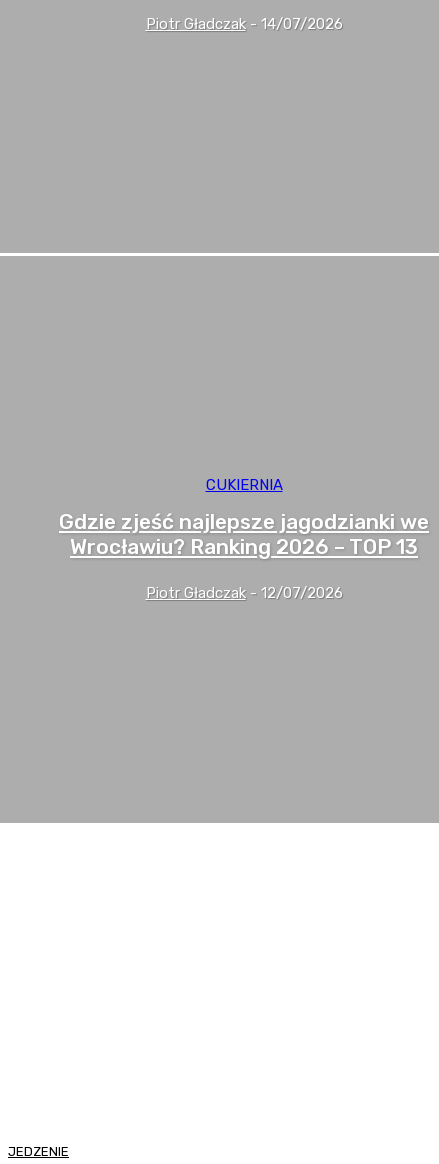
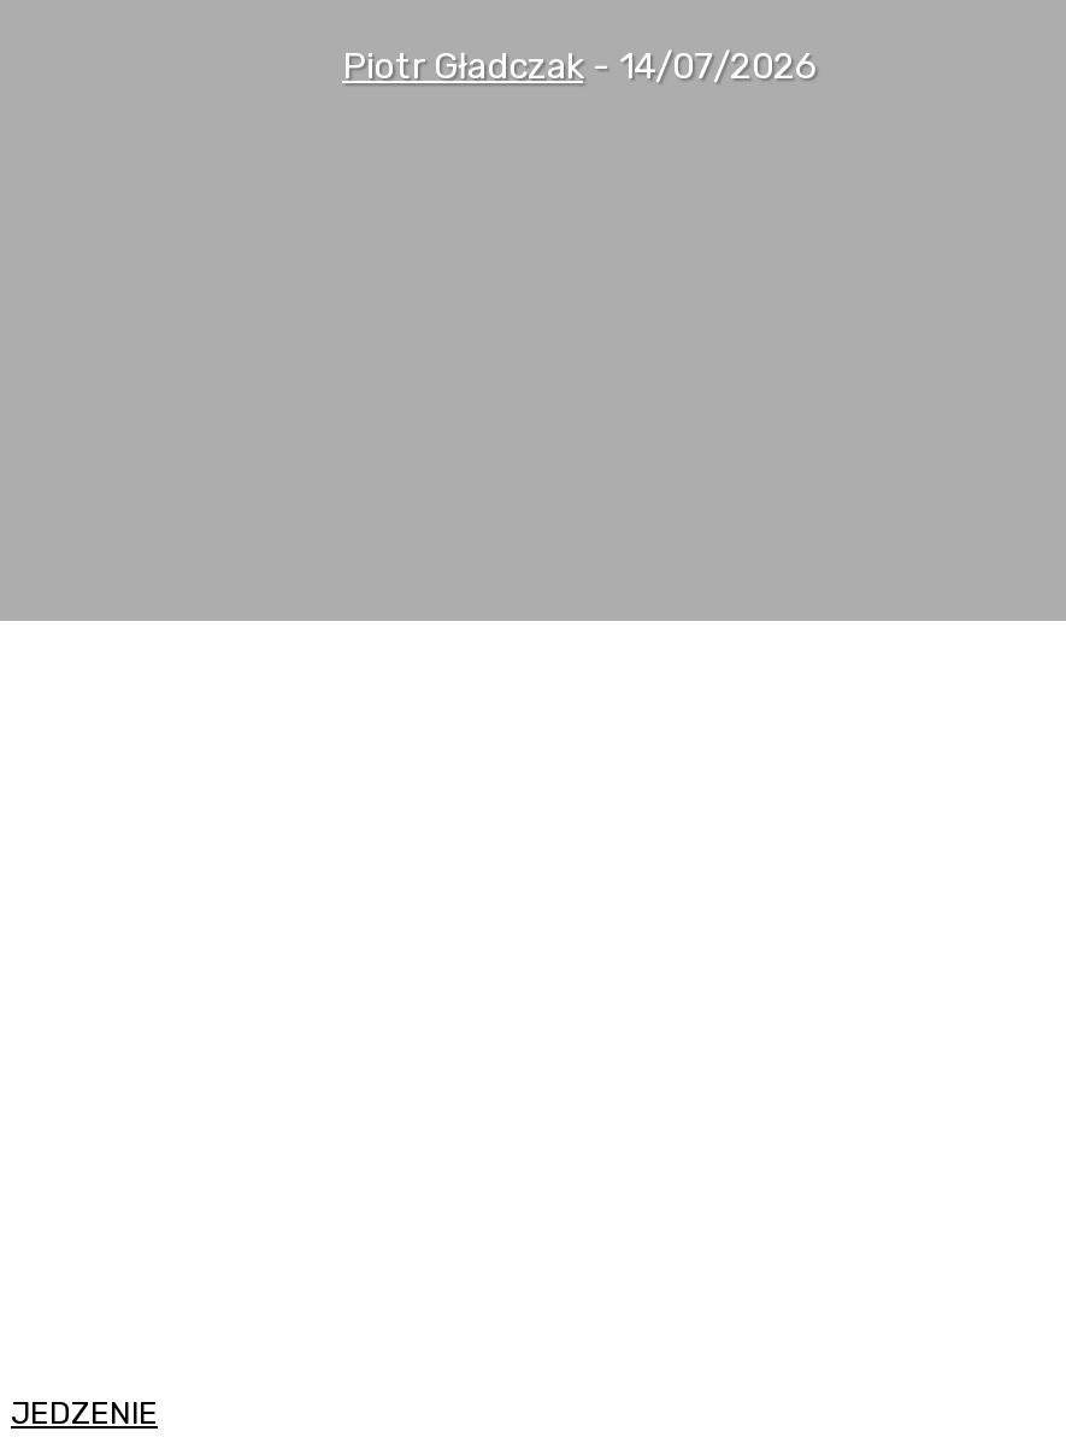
- CUKIERNIA
- Gdzie zjeść najlepsze jagodzianki we
- Wrocławiu? Ranking 2026 – TOP 13
- Piotr Gładczak - 12/07/2026
